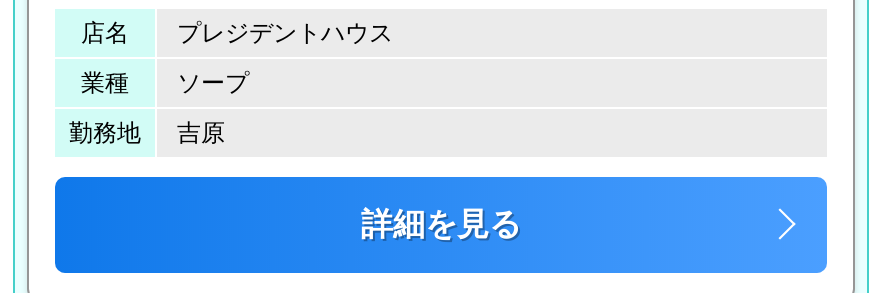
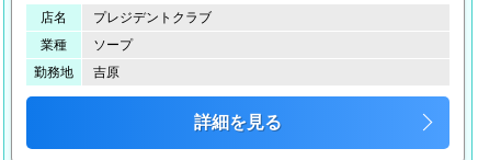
- プレジデントハウス
+ プレジデントクラブ
